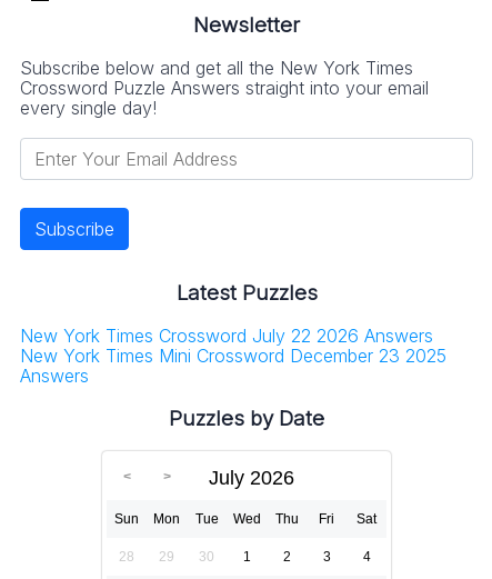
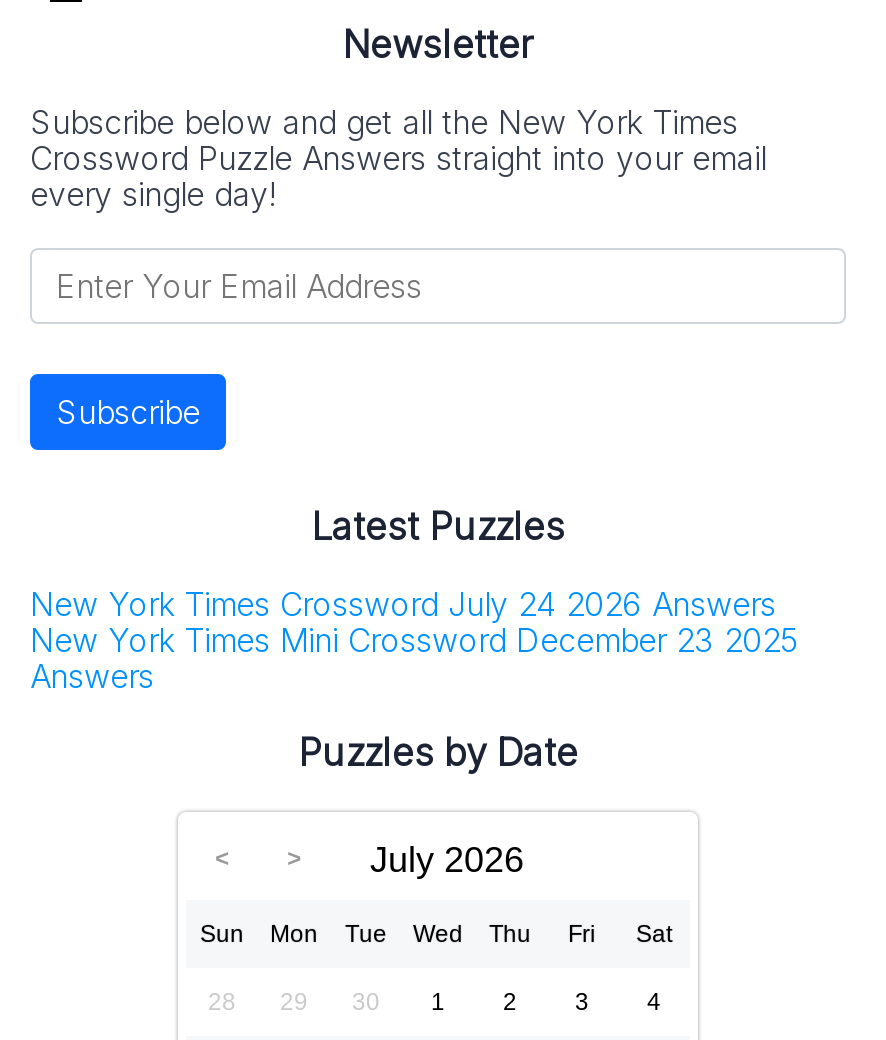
- New York Times Crossword July 22 2026 Answers
+ New York Times Crossword July 24 2026 Answers
